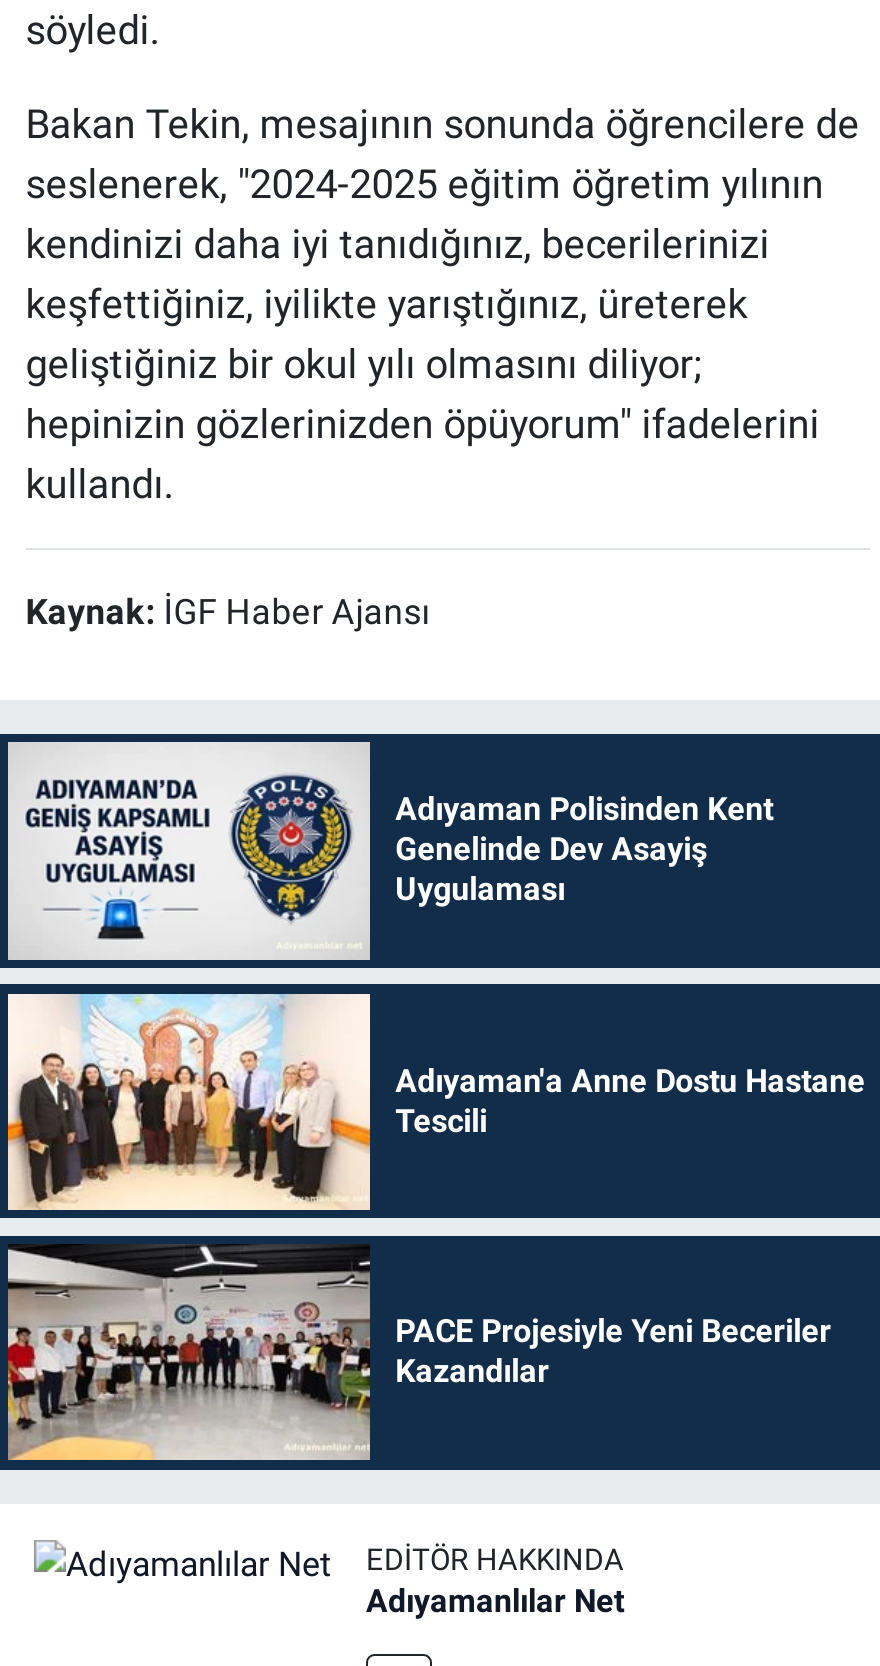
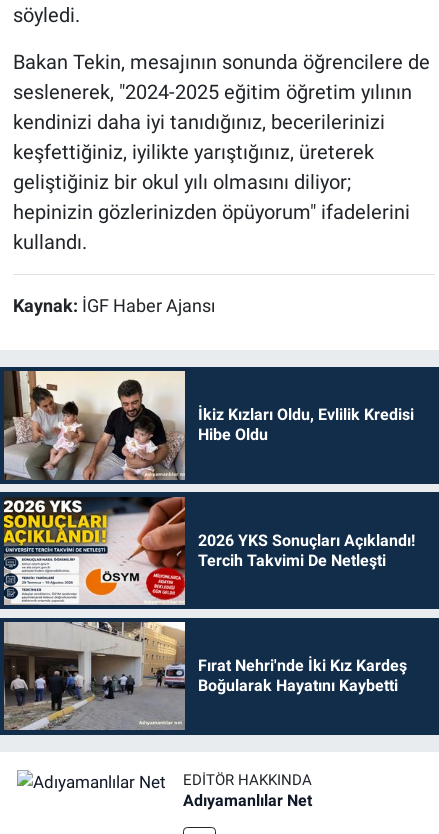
- [image]
- Adıyaman Polisinden Kent
- Genelinde Dev Asayiş
- Uygulaması
+ [image]
+ İkiz Kızları Oldu, Evlilik Kredisi
+ Hibe Oldu

- [image]
- Adıyaman'a Anne Dostu Hastane
- Tescili
+ [image]
+ 2026 YKS Sonuçları Açıklandı!
+ Tercih Takvimi De Netleşti

- [image]
- PACE Projesiyle Yeni Beceriler
- Kazandılar
+ [image]
+ Fırat Nehri'nde İki Kız Kardeş
+ Boğularak Hayatını Kaybetti
